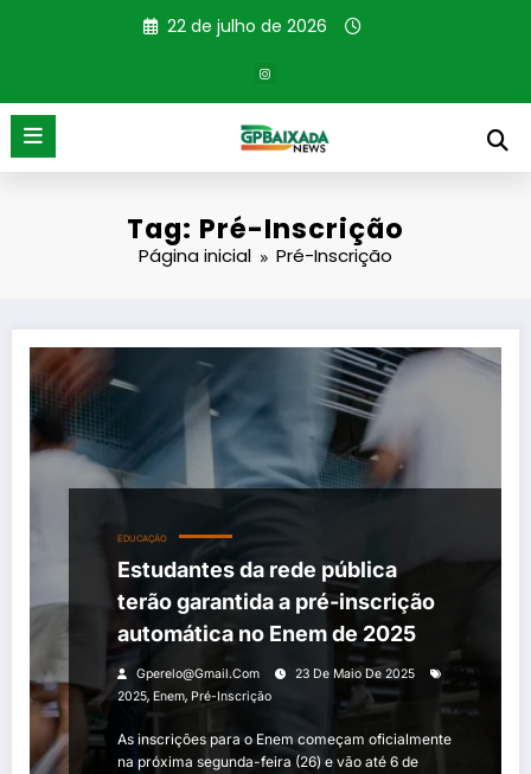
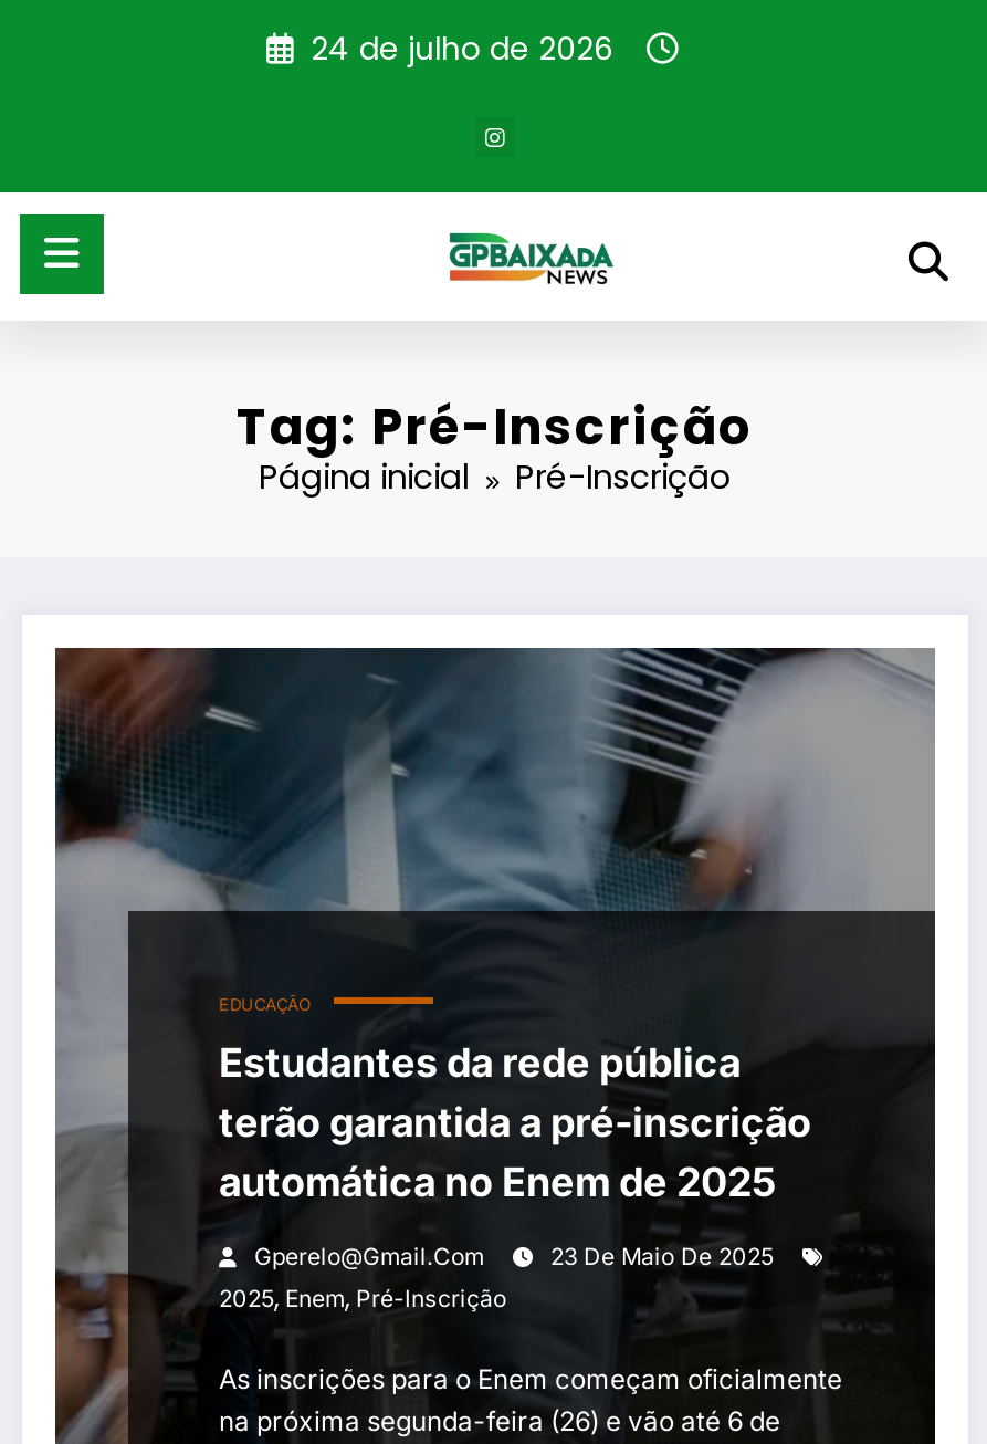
- 22 de julho de 2026
+ 24 de julho de 2026
